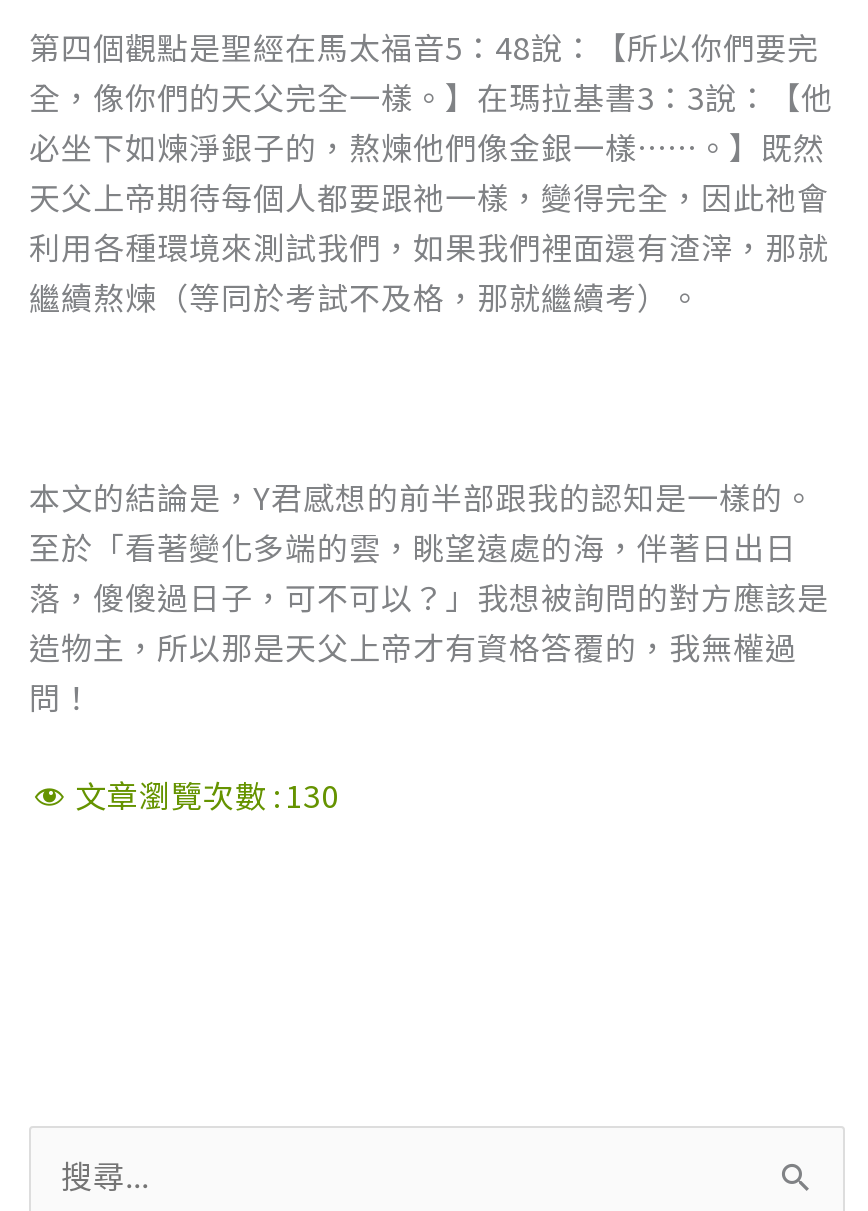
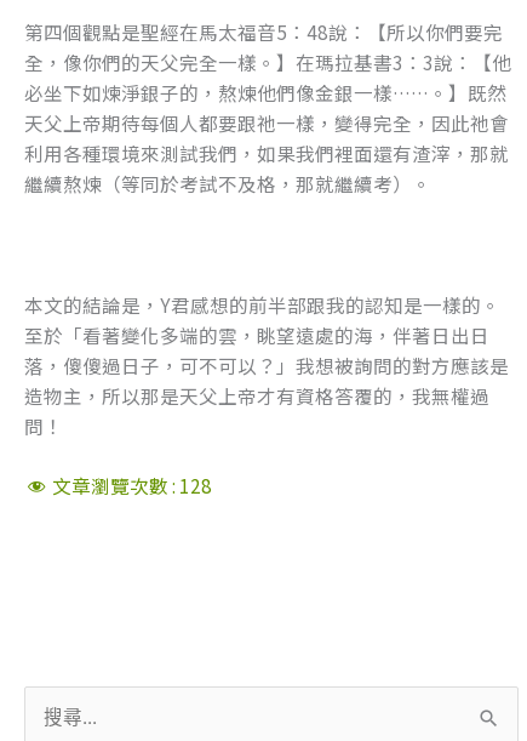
- 文章瀏覽次數 : 130
+ 文章瀏覽次數 : 128
